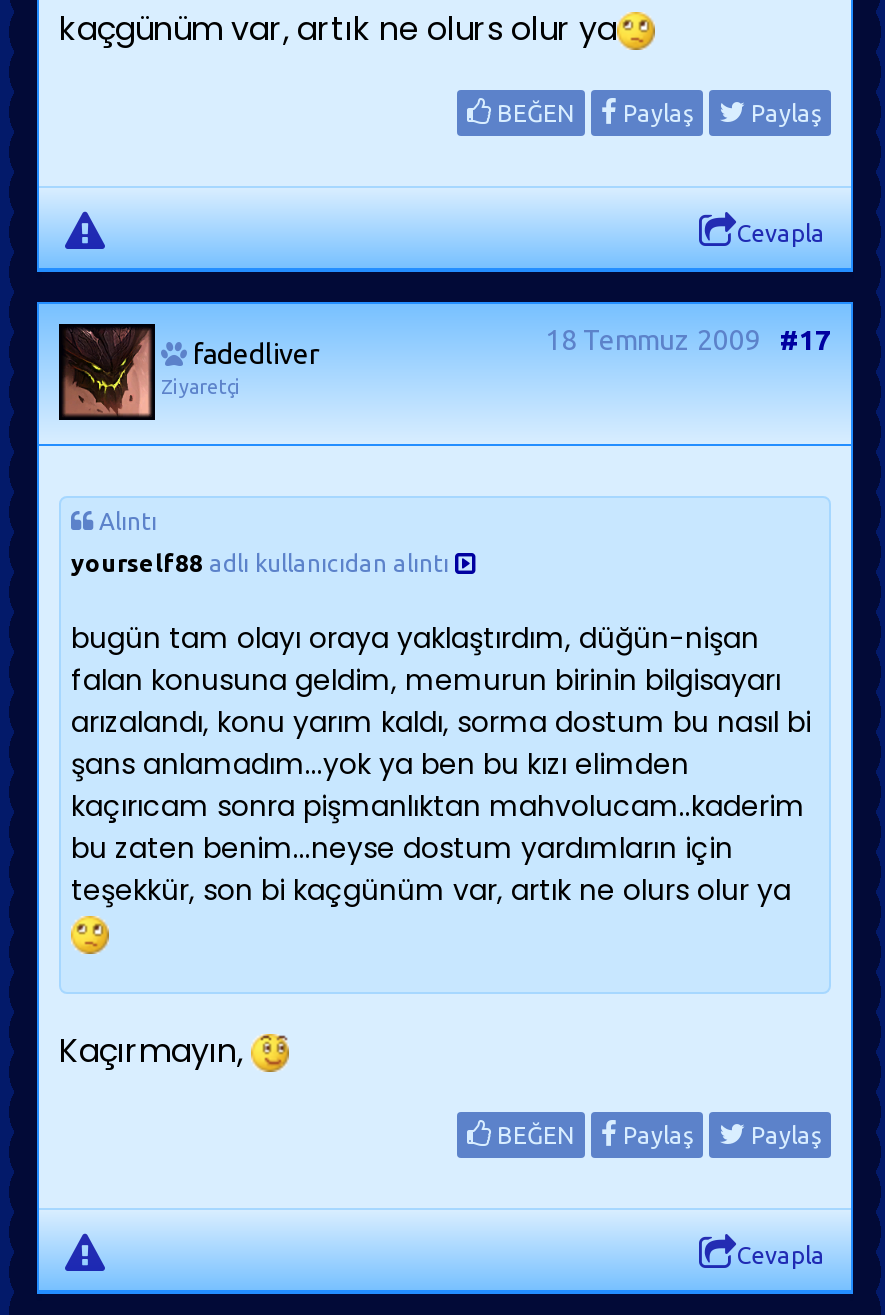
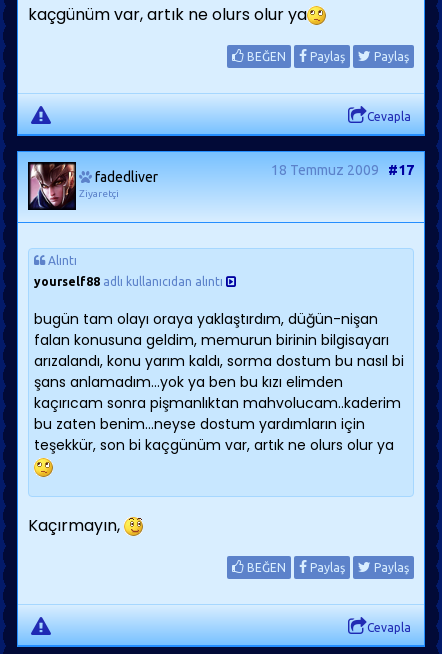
- [image]
+ [image]
